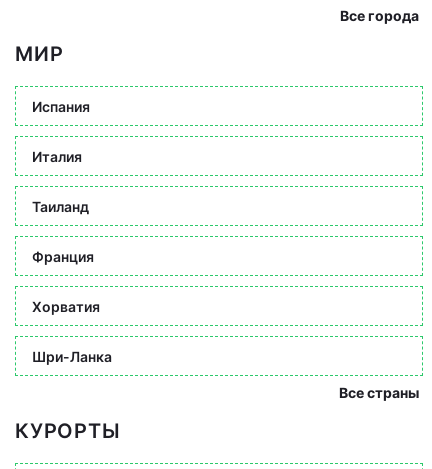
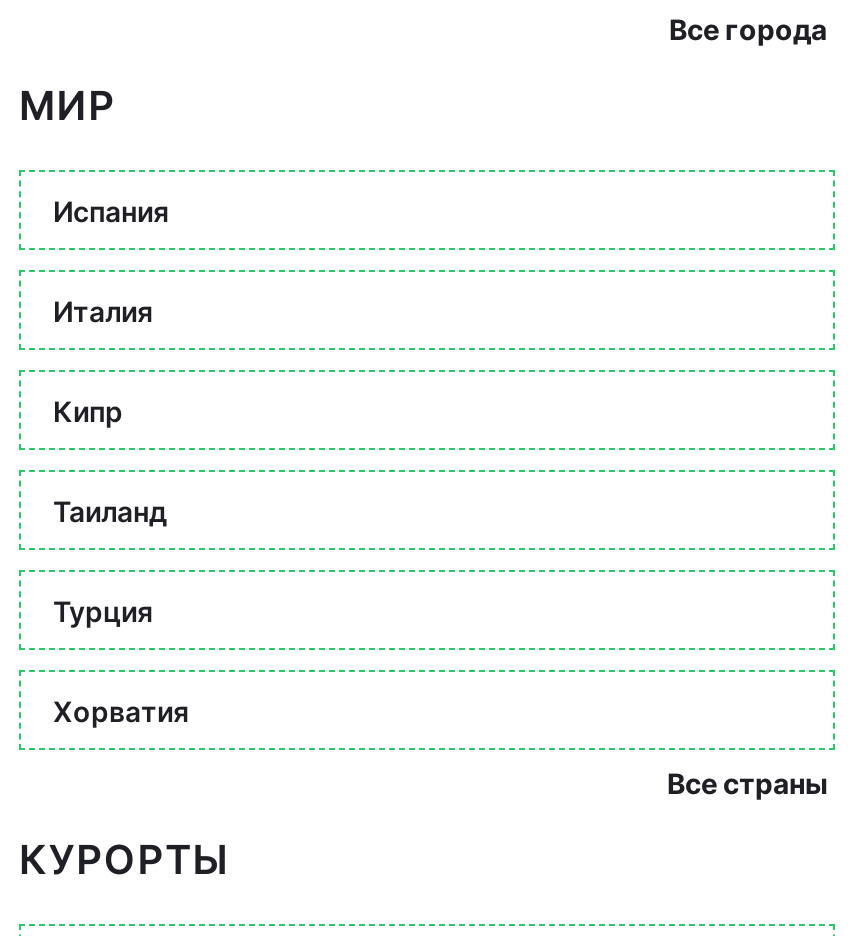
+ Кипр

moved down: Таиланд

- Франция
+ Турция

moved down: Хорватия

- Шри-Ланка
